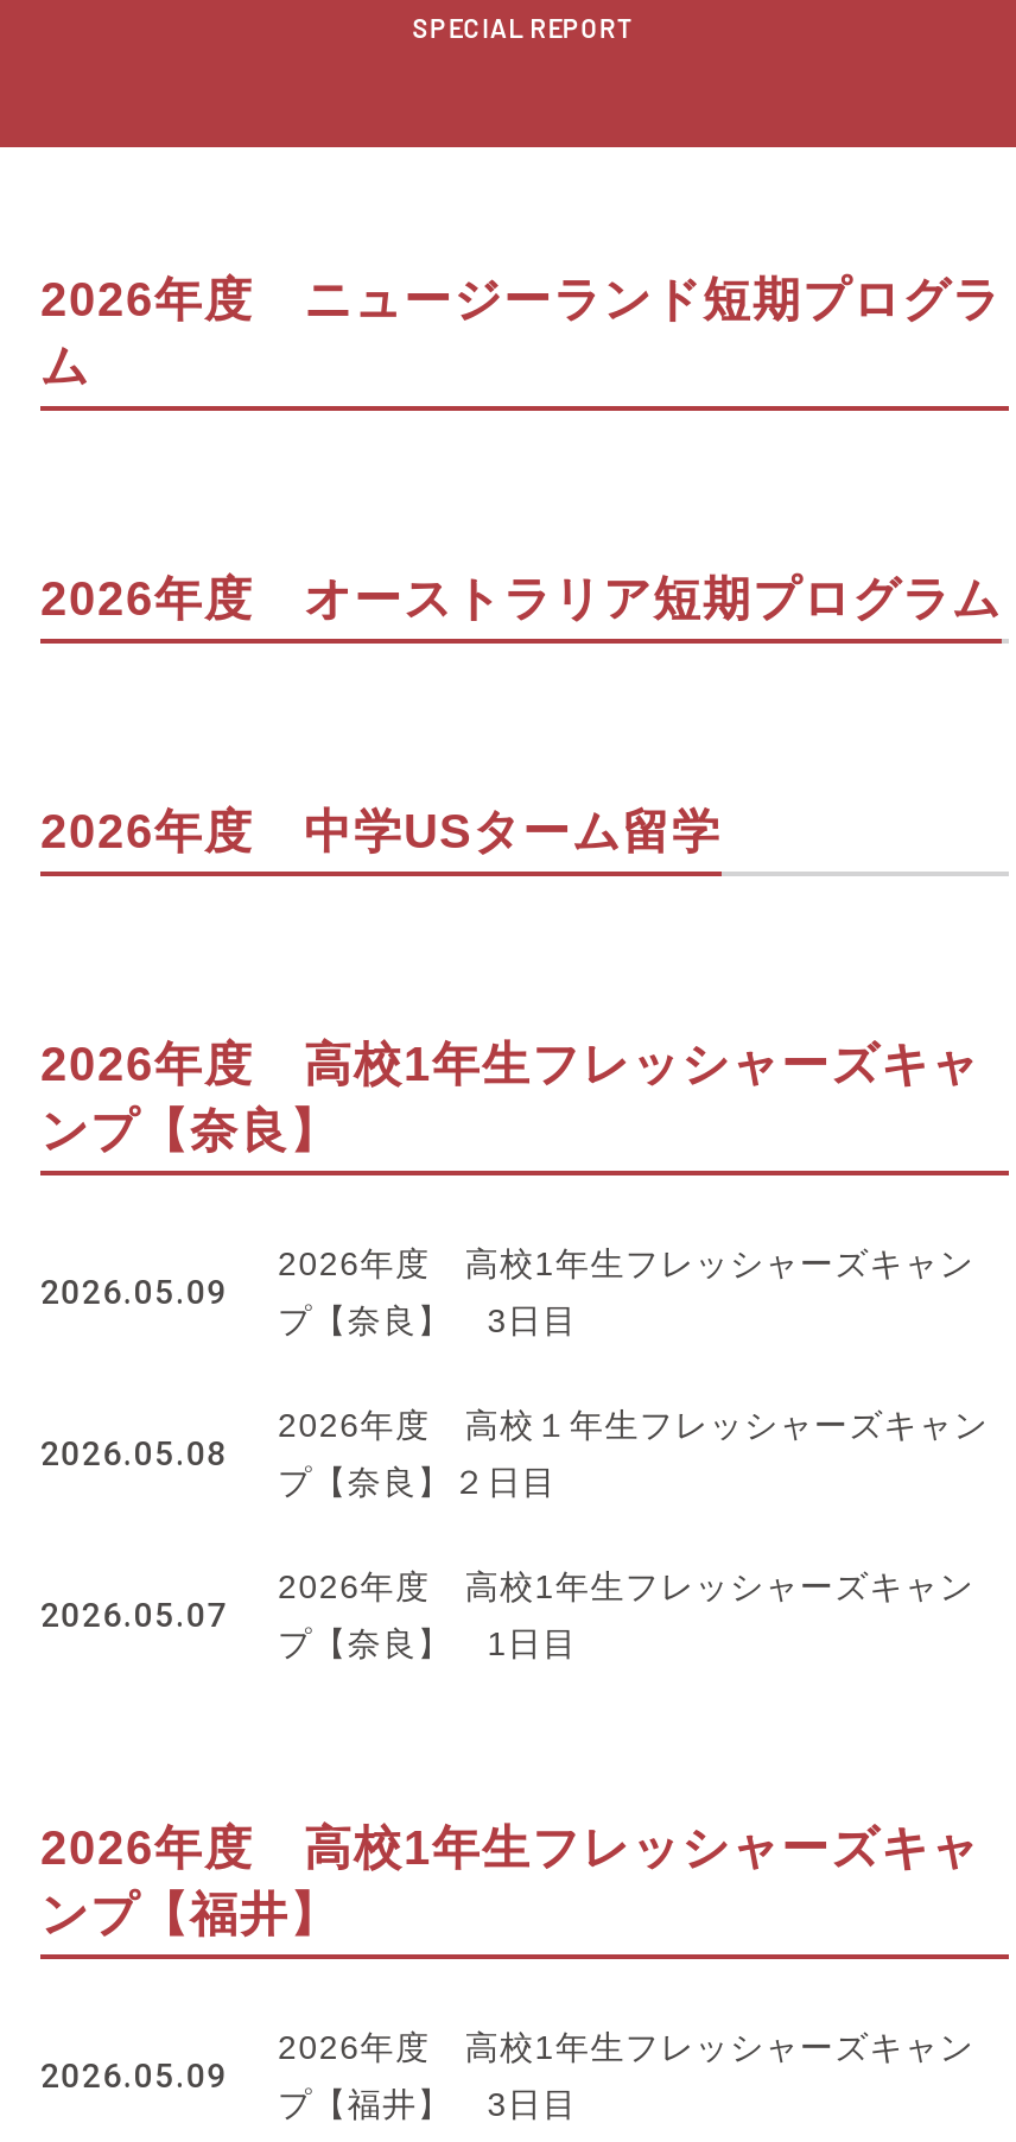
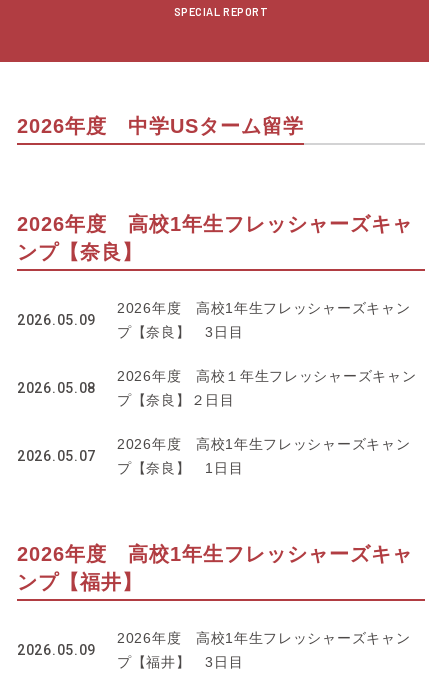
- 2026年度 ニュージーランド短期プログラ
- ム

- 2026年度 オーストラリア短期プログラム
